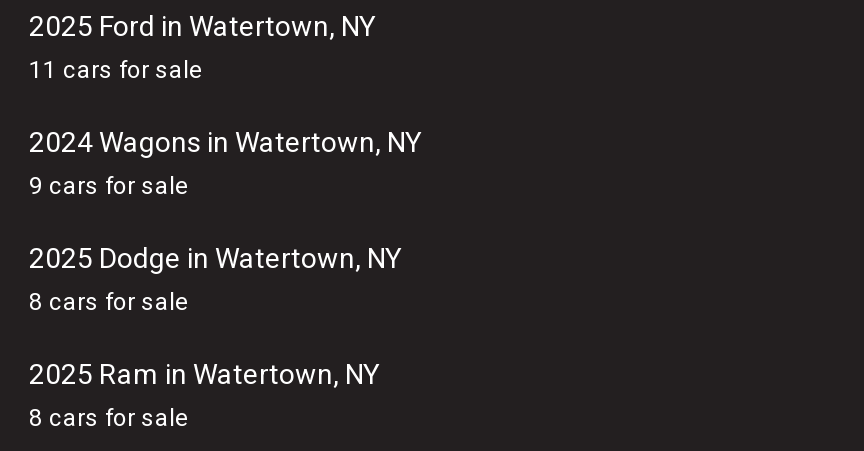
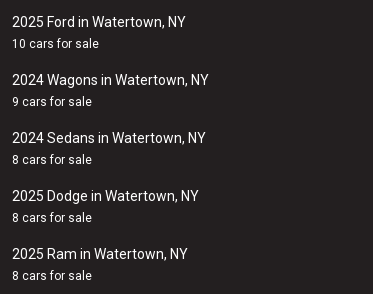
- 11 cars for sale
+ 10 cars for sale

+ 2024 Sedans in Watertown, NY
+ 8 cars for sale
